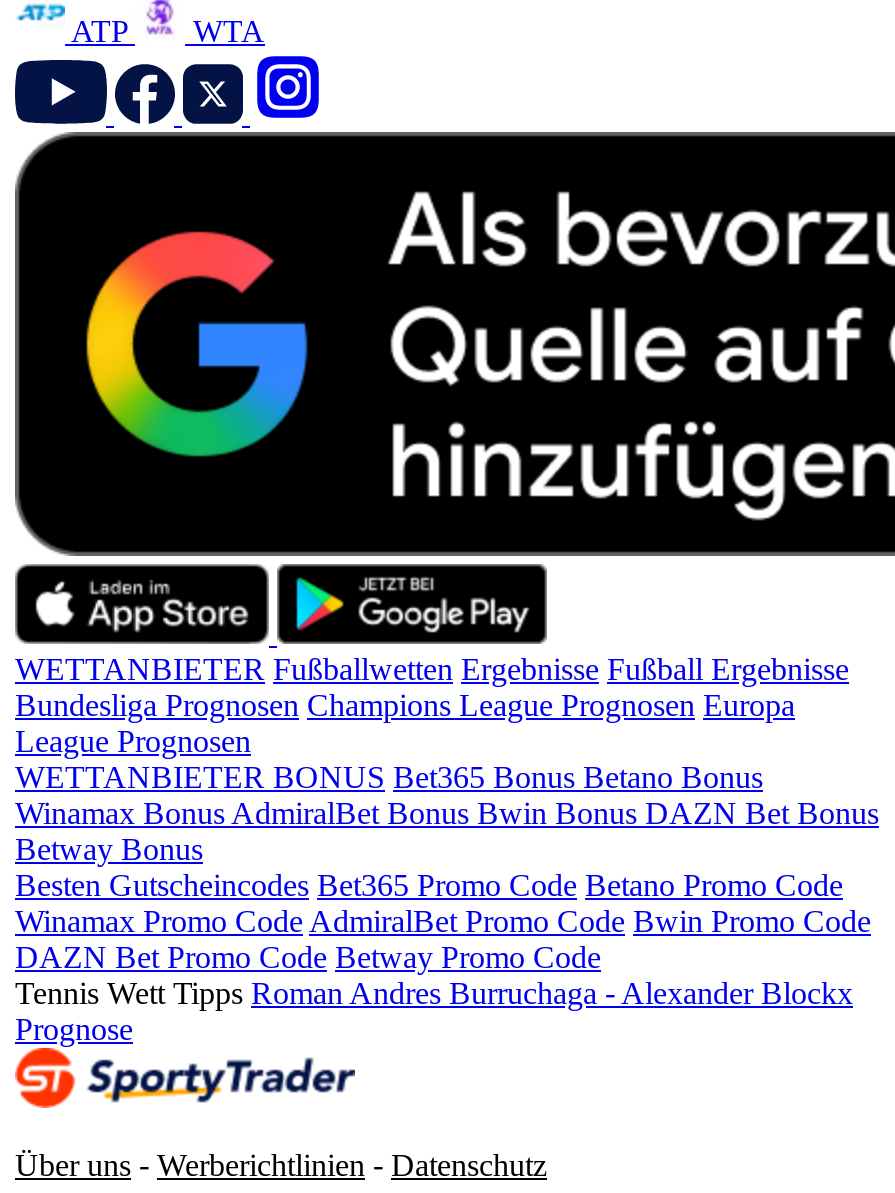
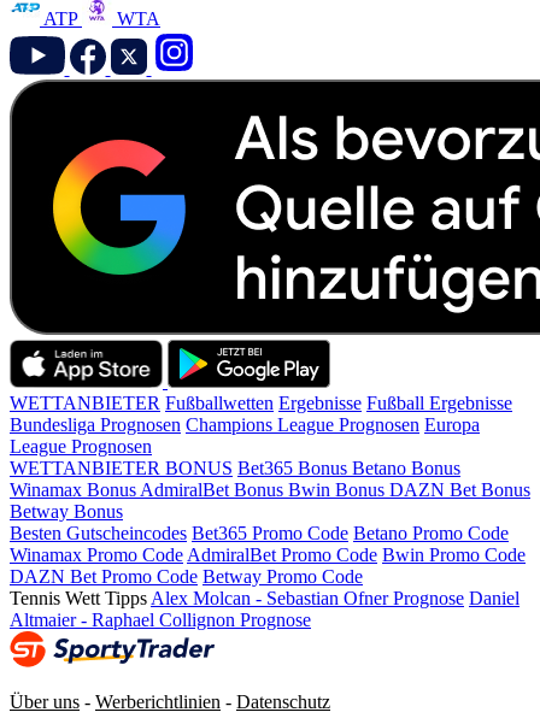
- Tennis Wett Tipps Roman Andres Burruchaga - Alexander Blockx
- Prognose
+ Tennis Wett Tipps Alex Molcan - Sebastian Ofner Prognose Daniel
+ Altmaier - Raphael Collignon Prognose
